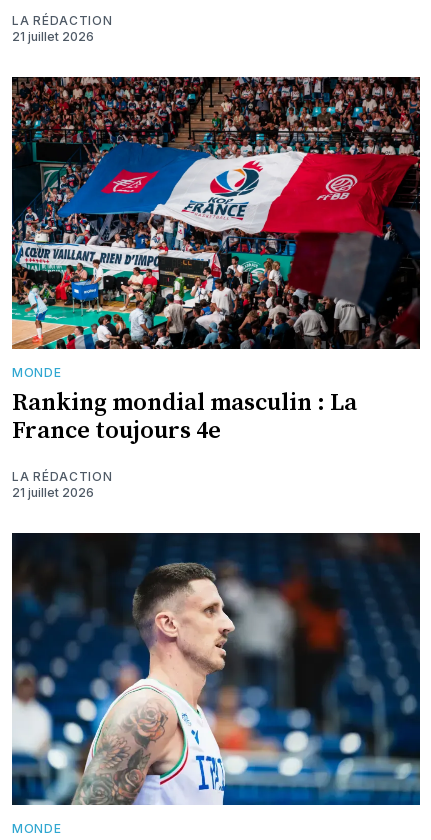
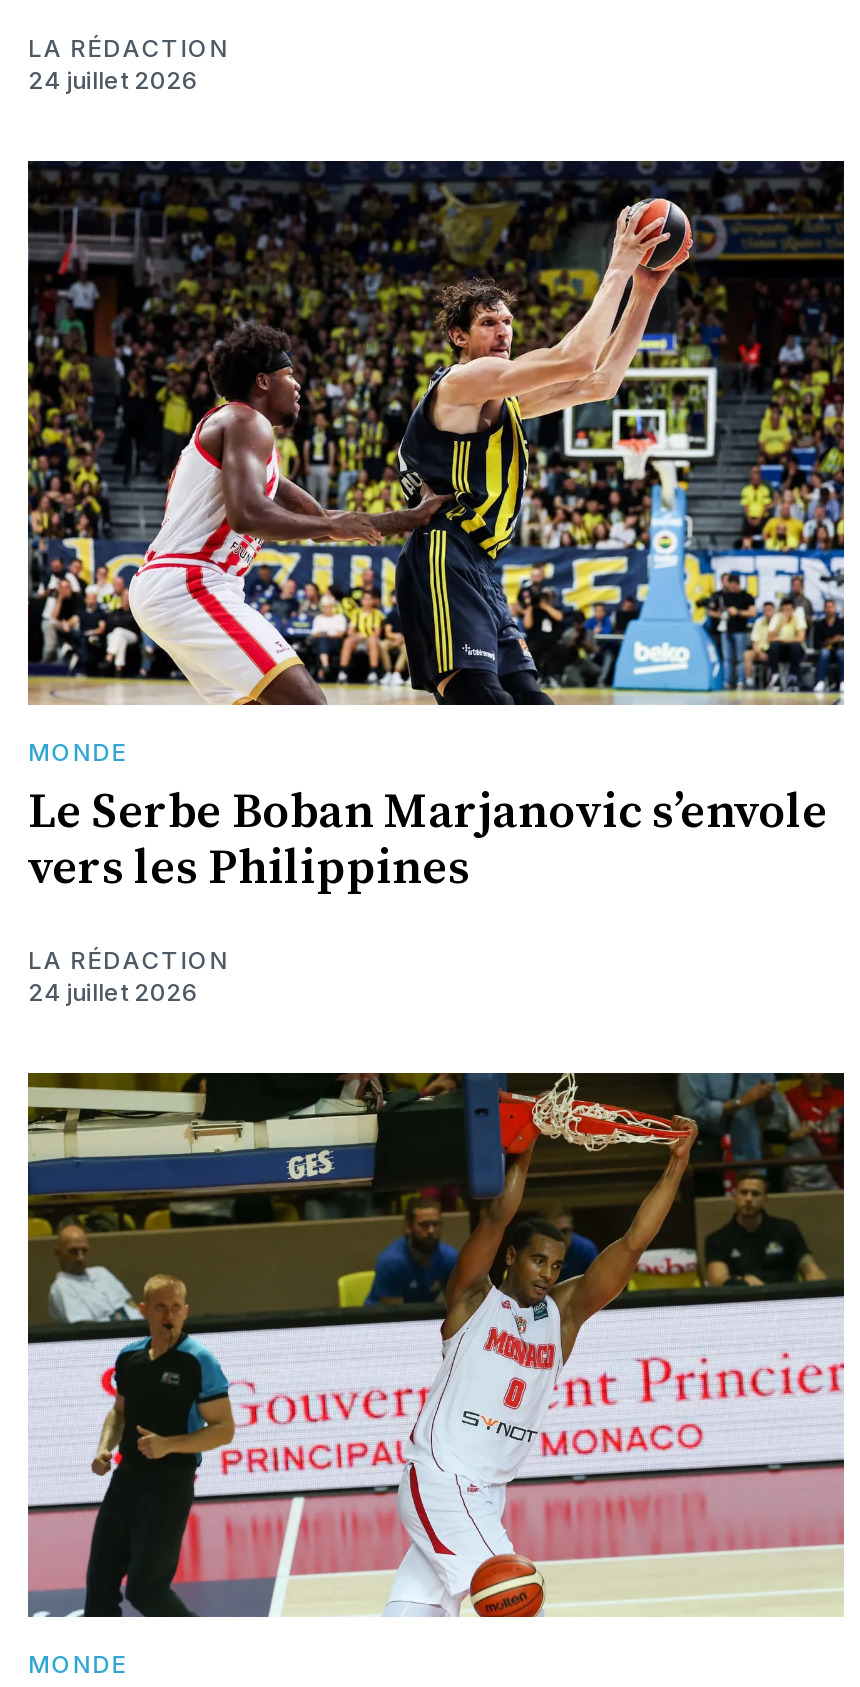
- 21 juillet 2026
+ 24 juillet 2026

- [image]
- Ranking mondial masculin : La
- France toujours 4e
+ [image]
+ Le Serbe Boban Marjanovic s’envole
+ vers les Philippines

- 21 juillet 2026
+ 24 juillet 2026

- [image]
+ [image]
